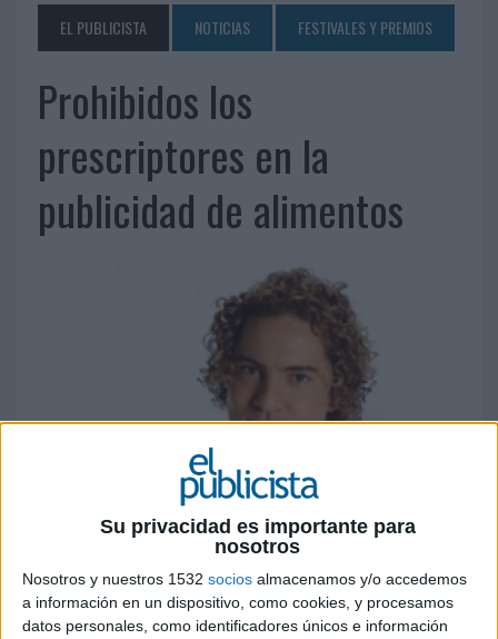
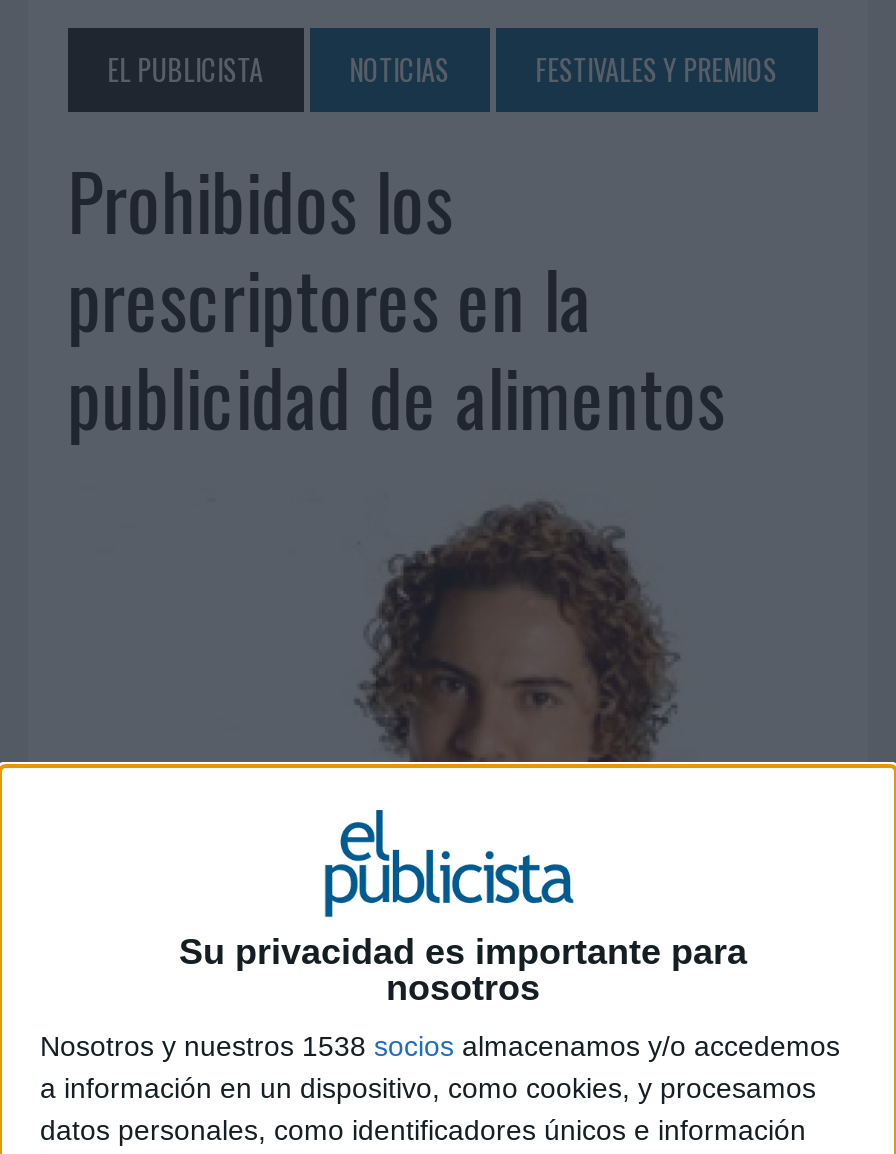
- Nosotros y nuestros 1532 socios almacenamos y/o accedemos
+ Nosotros y nuestros 1538 socios almacenamos y/o accedemos
